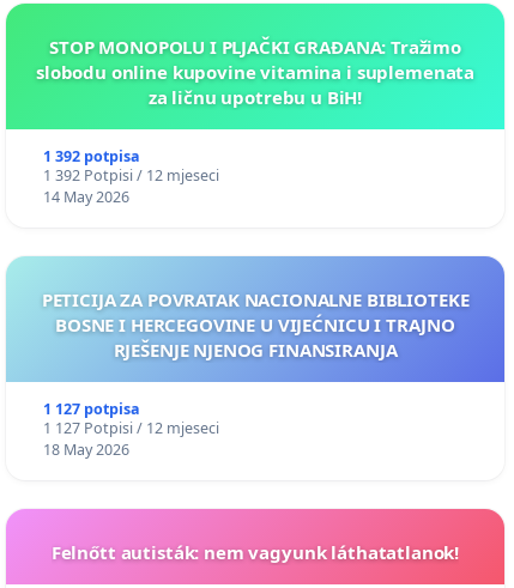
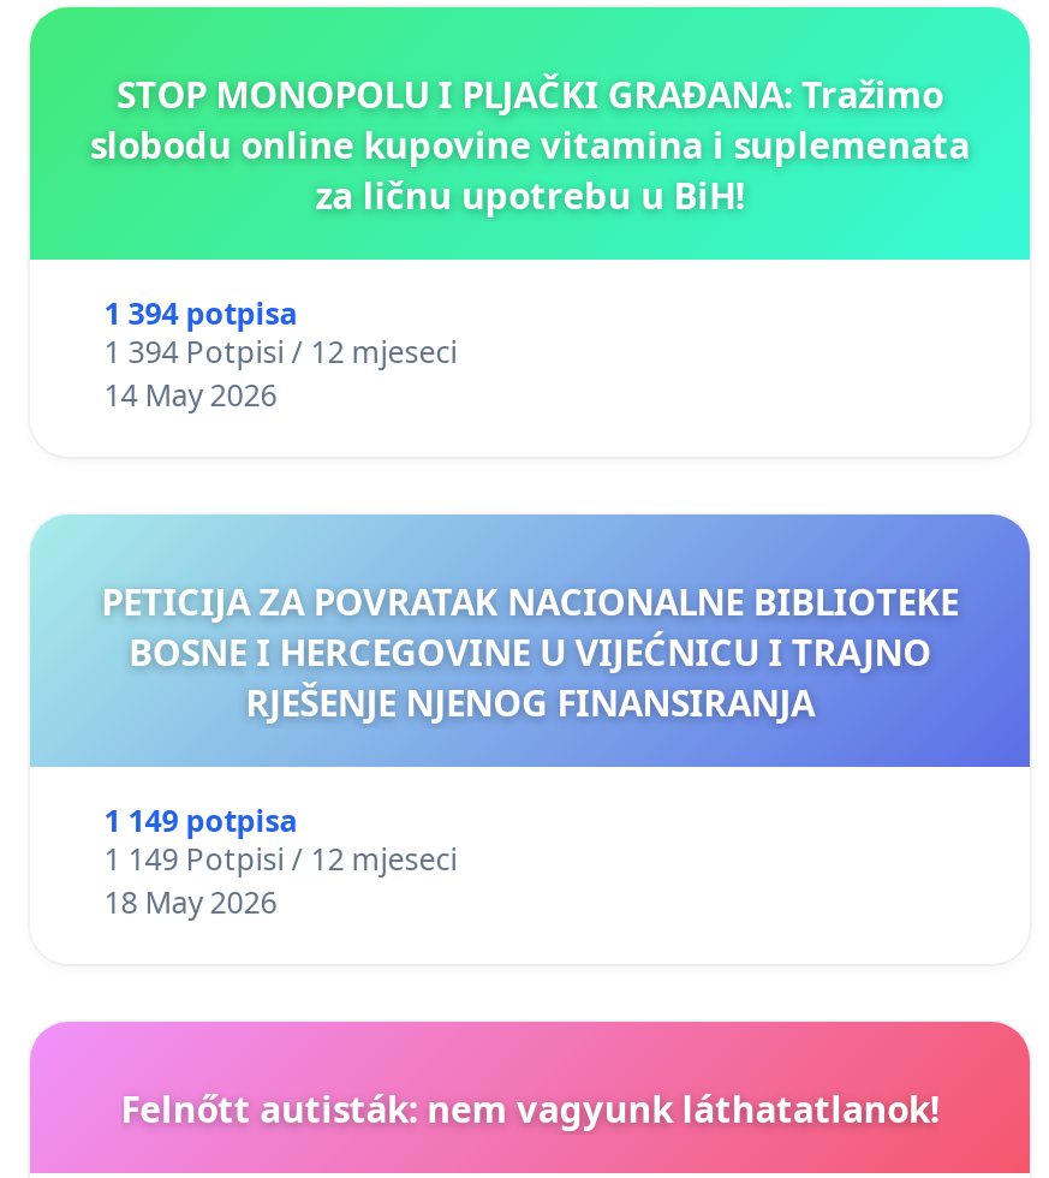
- 1 392 potpisa
+ 1 394 potpisa

- 1 392 Potpisi / 12 mjeseci
+ 1 394 Potpisi / 12 mjeseci

- 1 127 potpisa
+ 1 149 potpisa

- 1 127 Potpisi / 12 mjeseci
+ 1 149 Potpisi / 12 mjeseci
